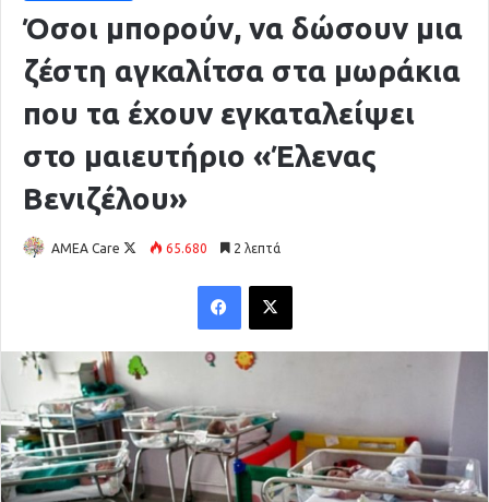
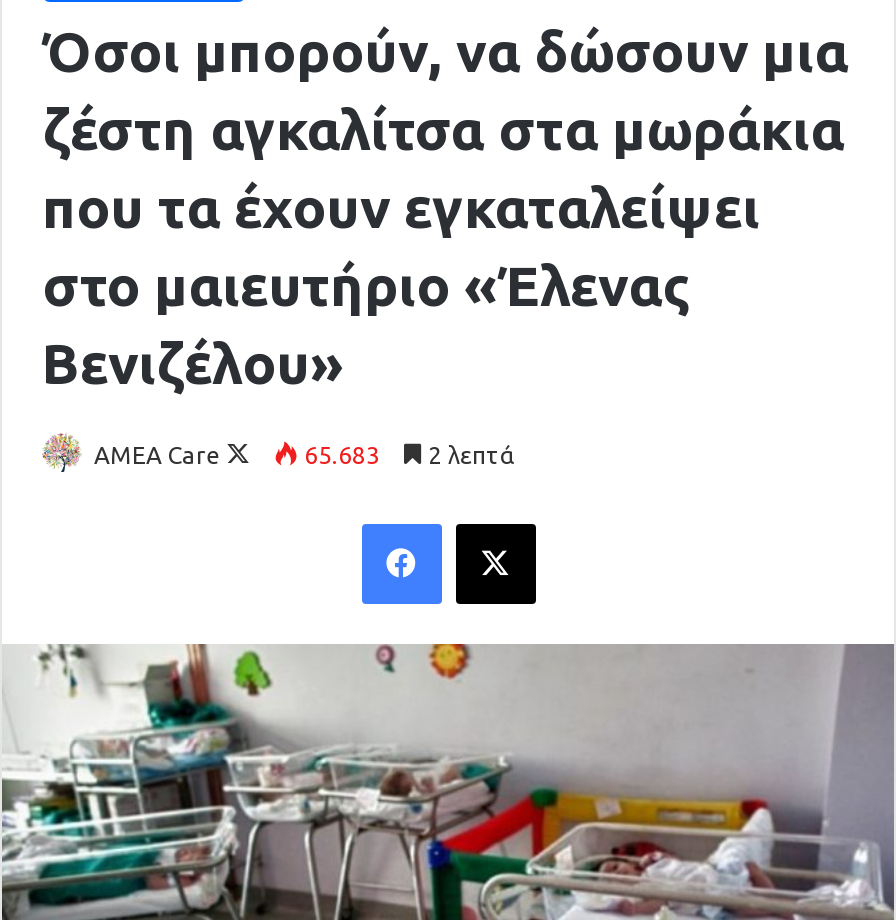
- 65.680
+ 65.683
